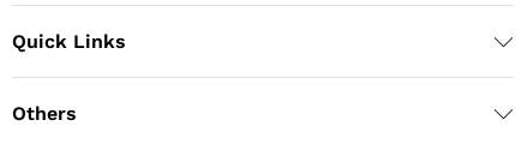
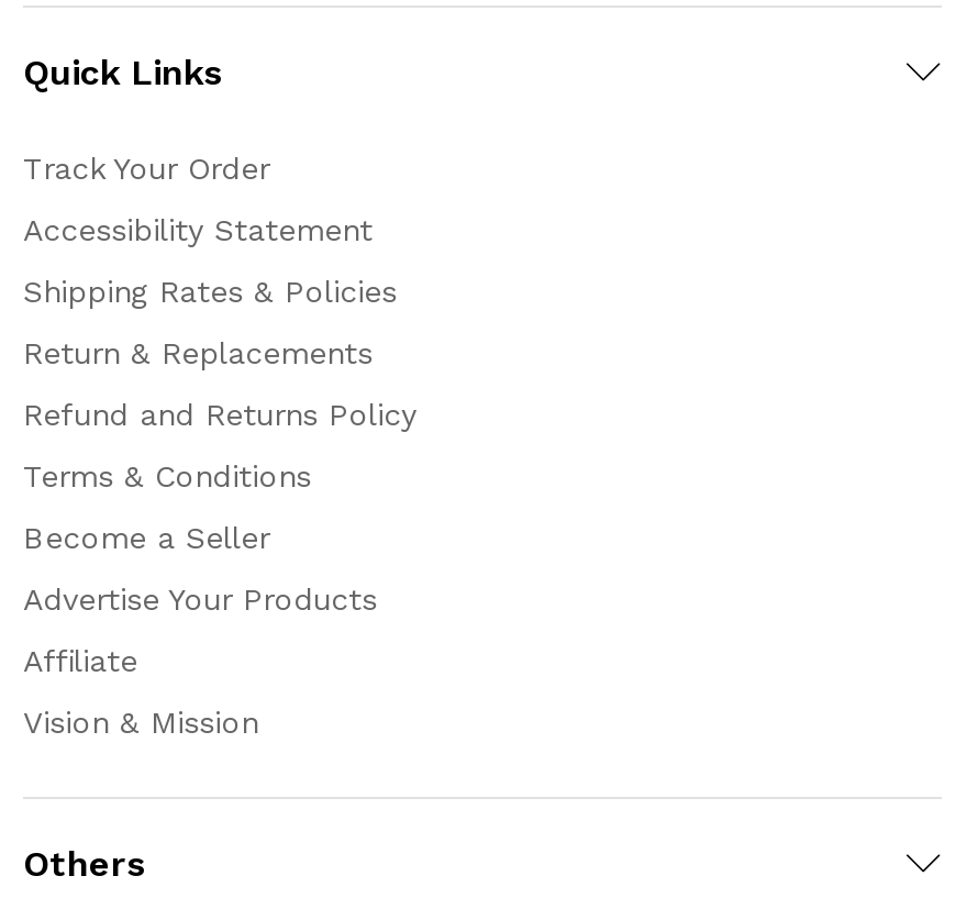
+ Track Your Order
+ Accessibility Statement
+ Shipping Rates & Policies
+ Return & Replacements
+ Refund and Returns Policy
+ Terms & Conditions
+ Become a Seller
+ Advertise Your Products
+ Affiliate
+ Vision & Mission
